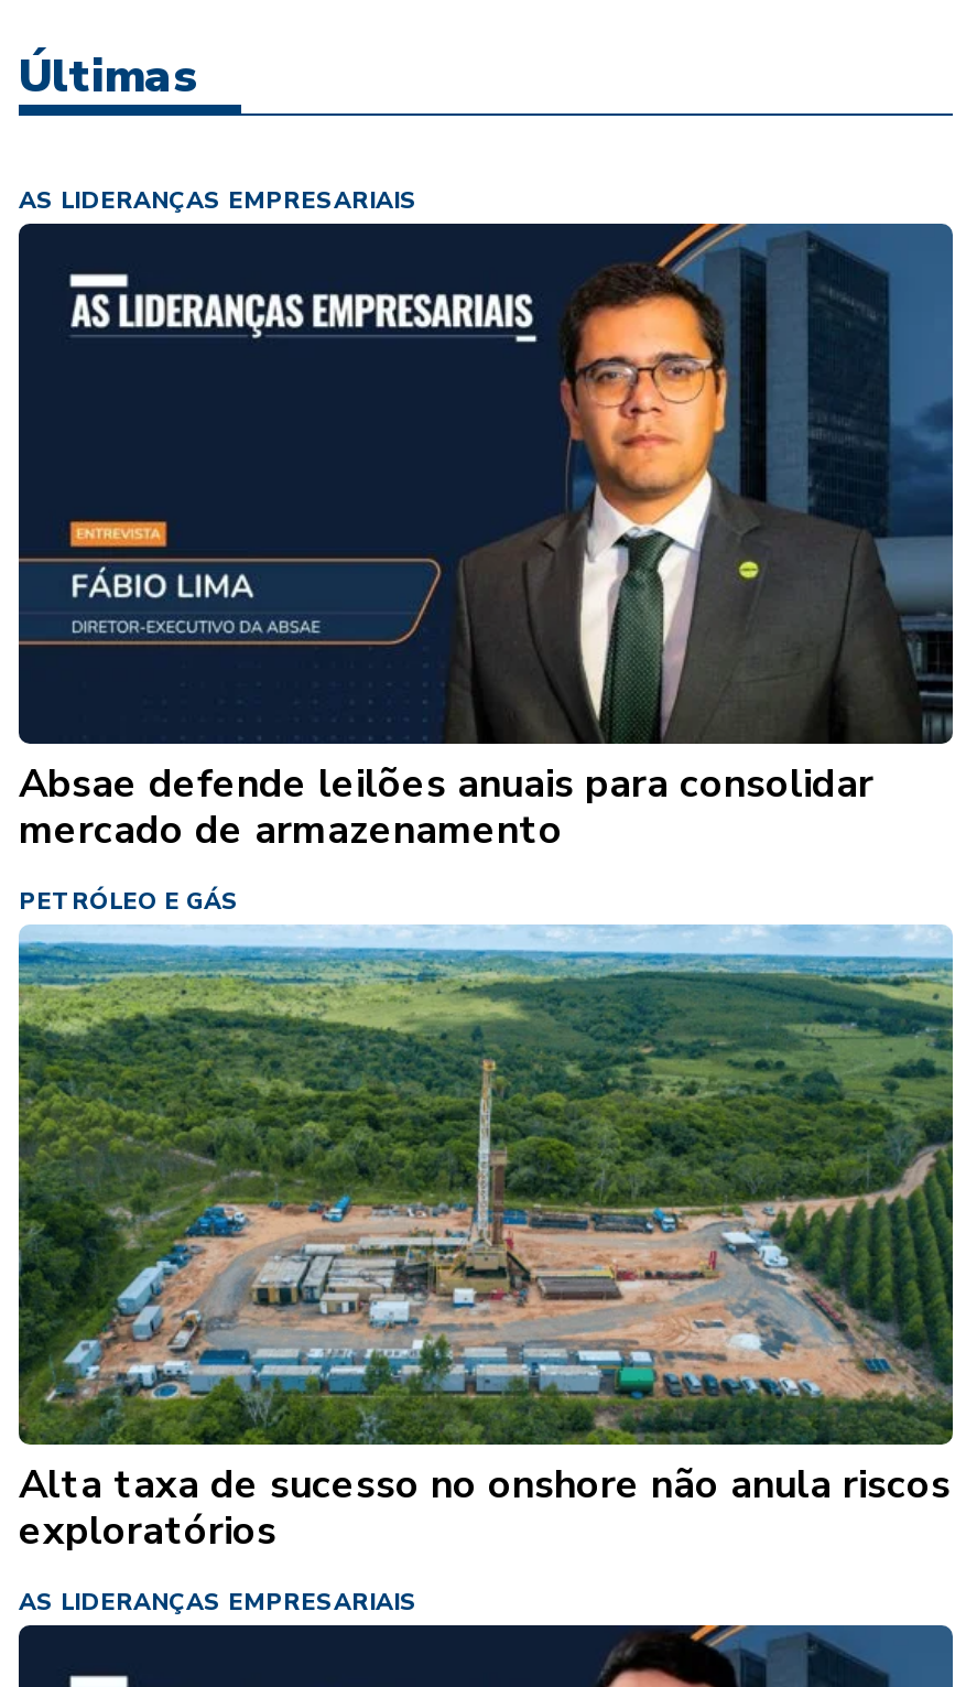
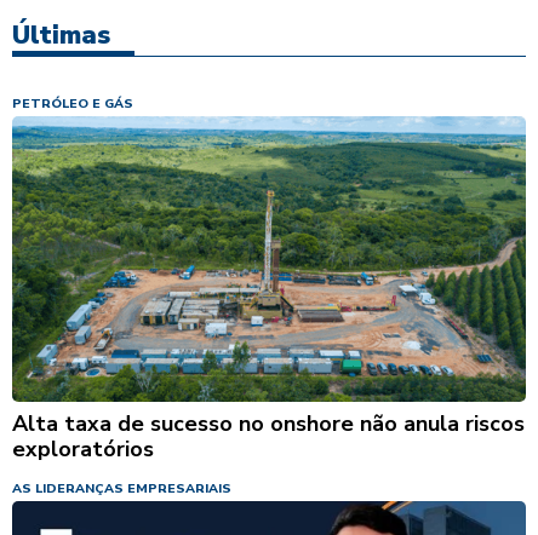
- AS LIDERANÇAS EMPRESARIAIS

- [image]
- Absae defende leilões anuais para consolidar
- mercado de armazenamento
